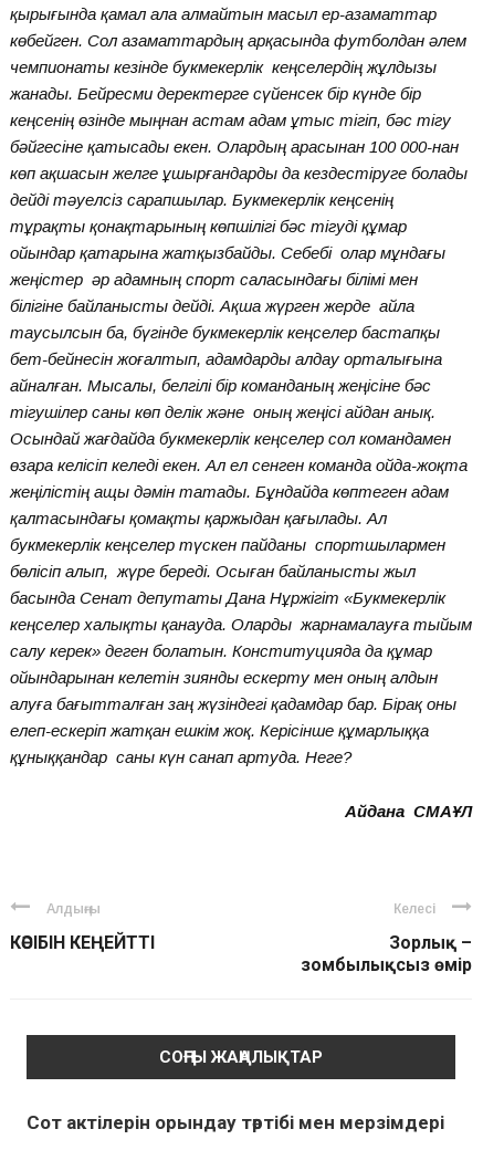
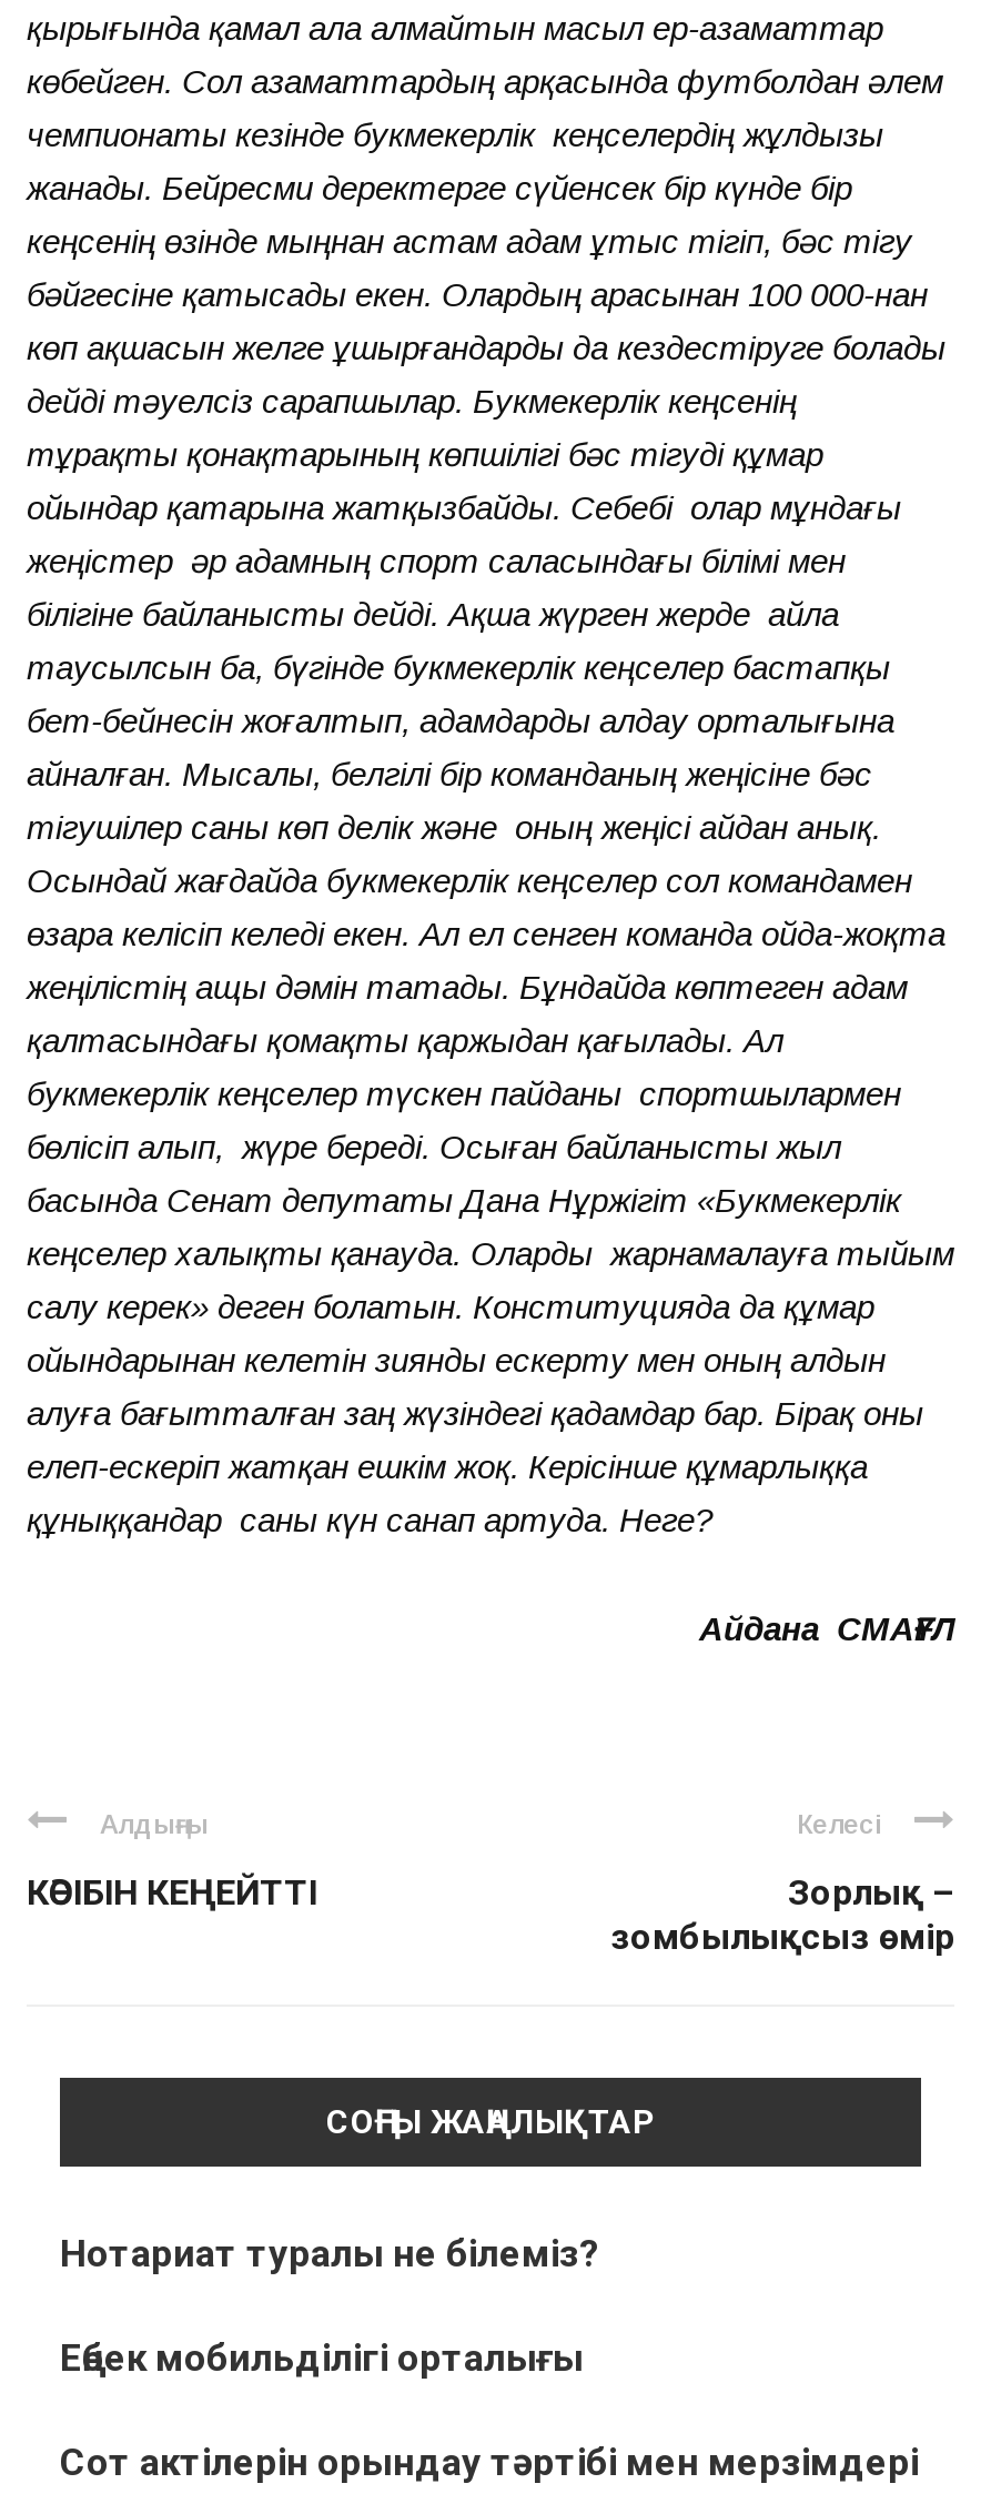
+ Нотариат туралы не білеміз?
+ Еңбек мобильділігі орталығы
